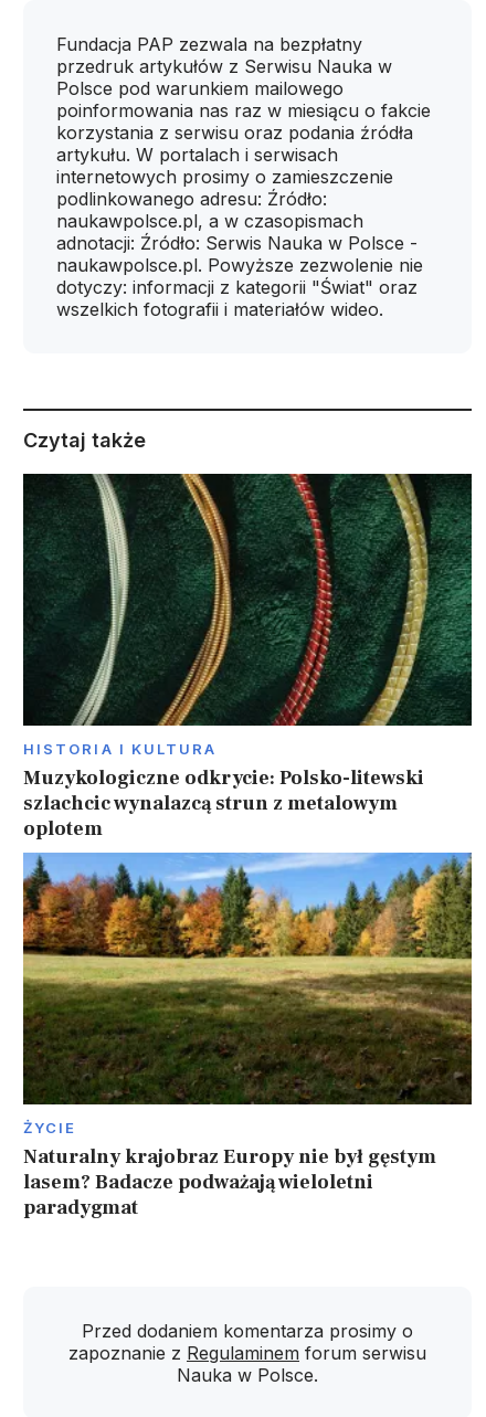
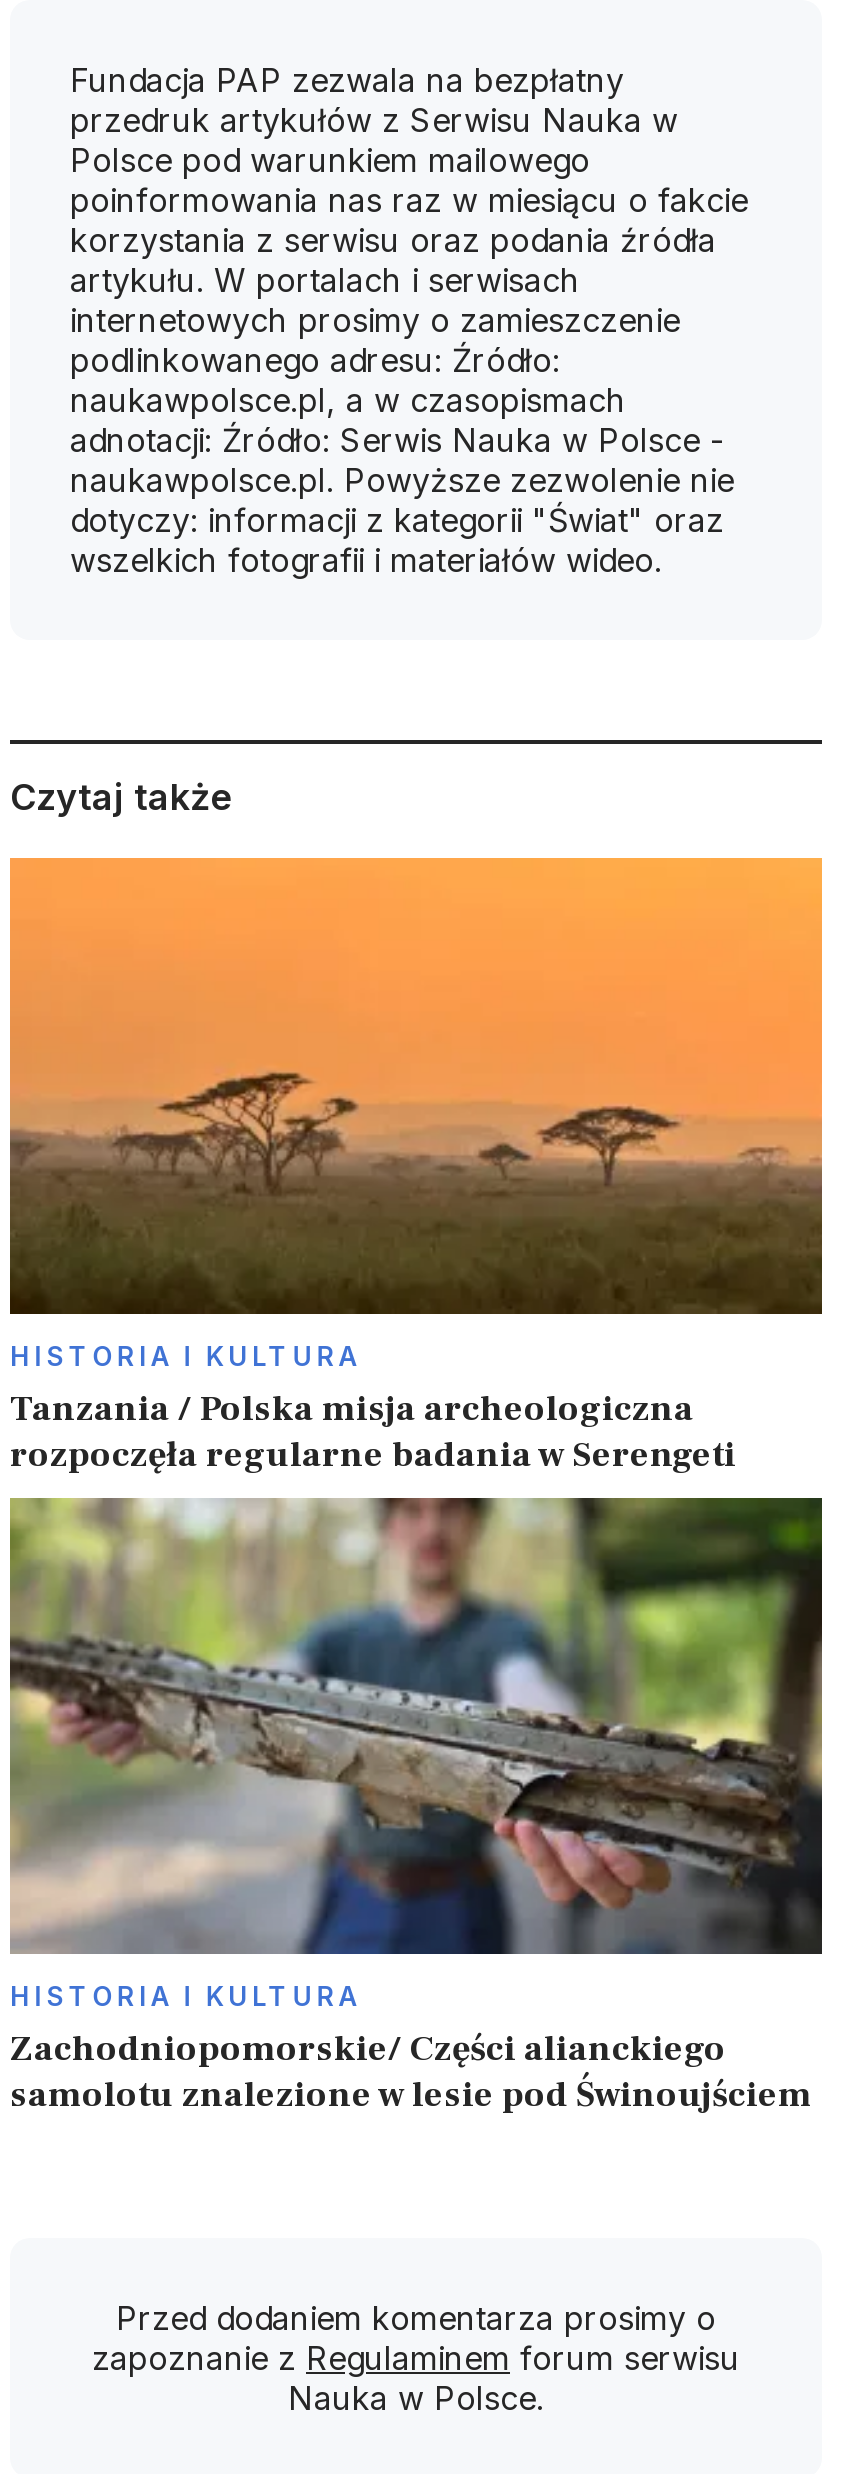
- [image]
- Muzykologiczne odkrycie: Polsko-litewski
- szlachcic wynalazcą strun z metalowym
- oplotem
+ [image]
+ Tanzania / Polska misja archeologiczna
+ rozpoczęła regularne badania w Serengeti

- [image]
- ŻYCIE
- Naturalny krajobraz Europy nie był gęstym
- lasem? Badacze podważają wieloletni
- paradygmat
+ [image]
+ HISTORIA I KULTURA
+ Zachodniopomorskie/ Części alianckiego
+ samolotu znalezione w lesie pod Świnoujściem
